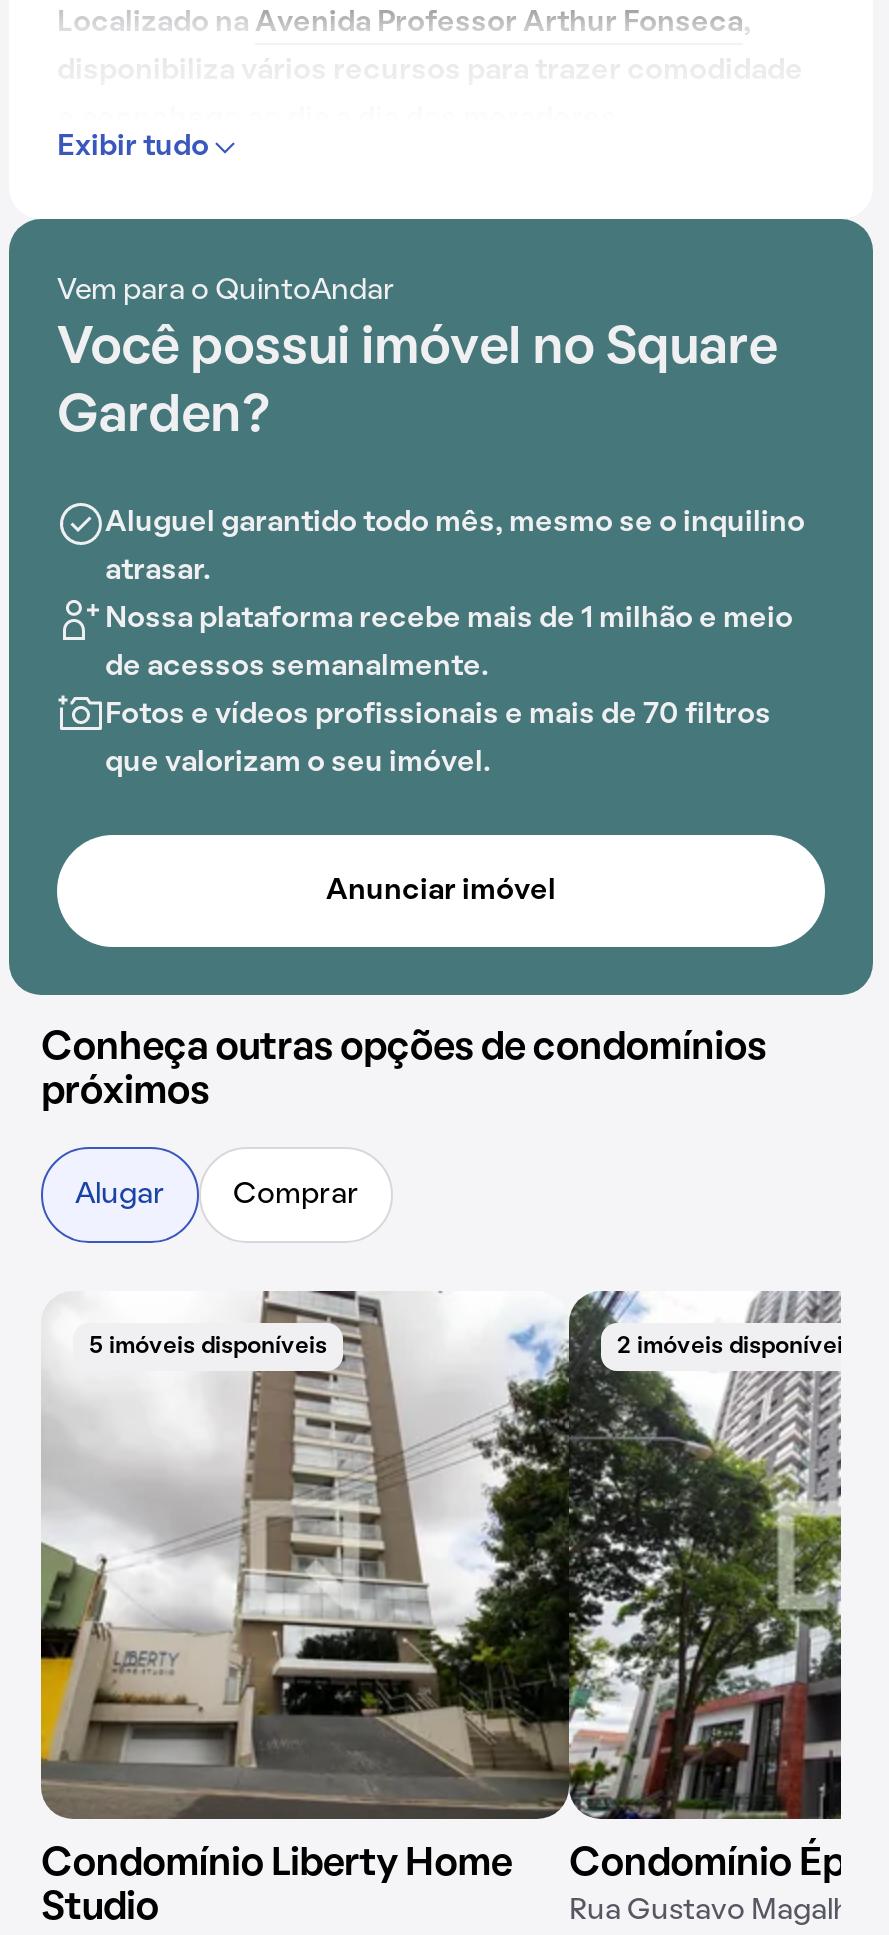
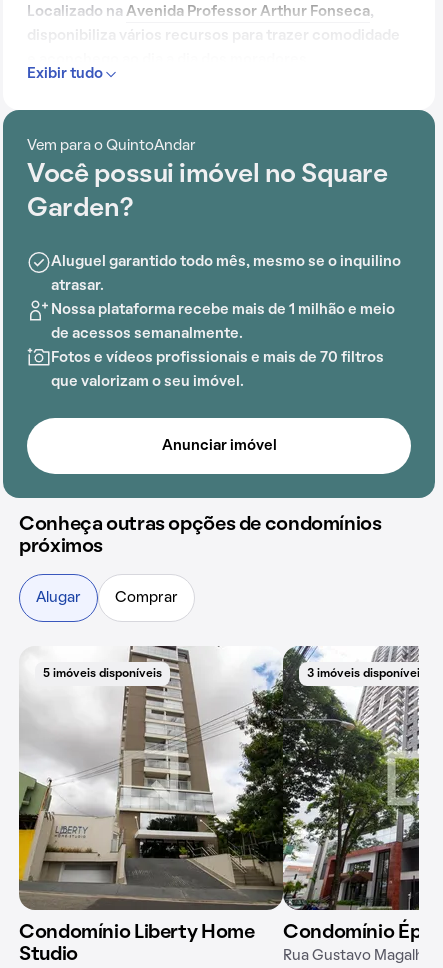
- 2 imóveis disponíveis
+ 3 imóveis disponíveis
